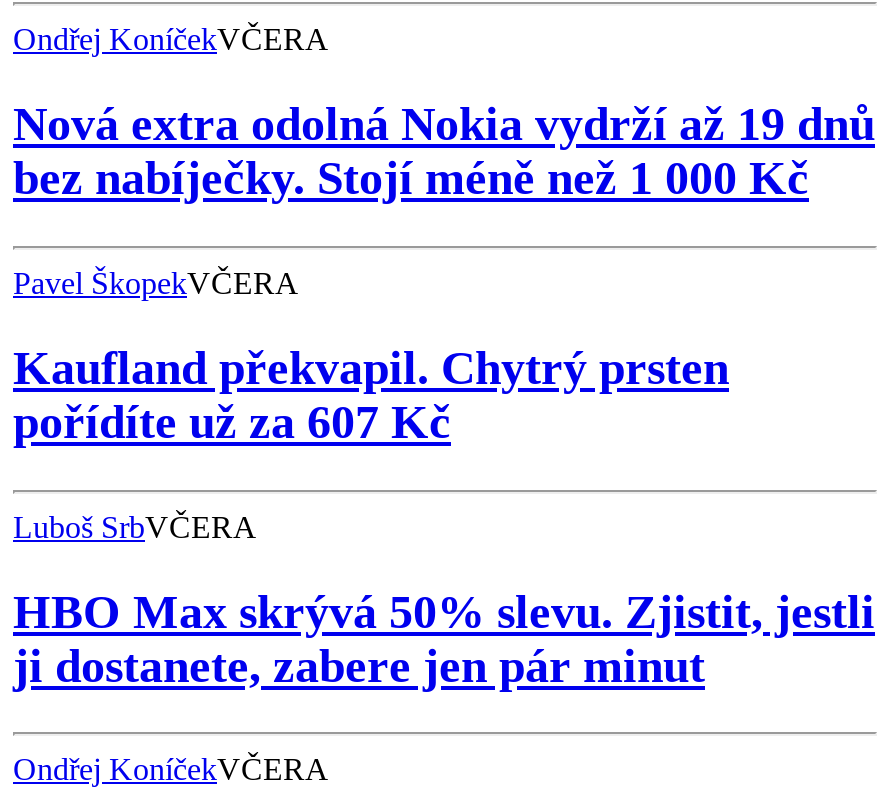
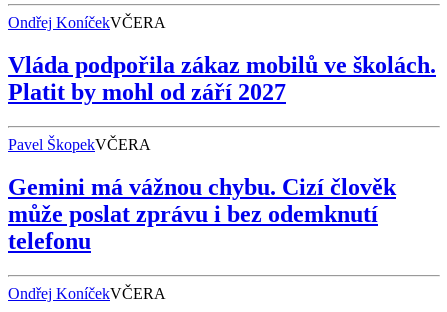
- Nová extra odolná Nokia vydrží až 19 dnů
- bez nabíječky. Stojí méně než 1 000 Kč
+ Vláda podpořila zákaz mobilů ve školách.
+ Platit by mohl od září 2027

- Kaufland překvapil. Chytrý prsten
- pořídíte už za 607 Kč
- Luboš SrbVČERA
- HBO Max skrývá 50% slevu. Zjistit, jestli
- ji dostanete, zabere jen pár minut
+ Gemini má vážnou chybu. Cizí člověk
+ může poslat zprávu i bez odemknutí
+ telefonu
